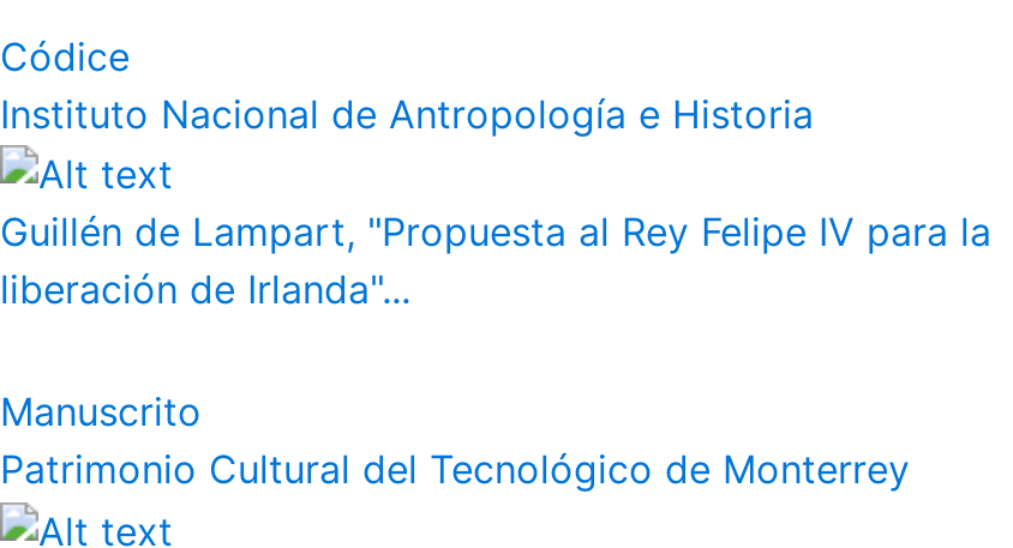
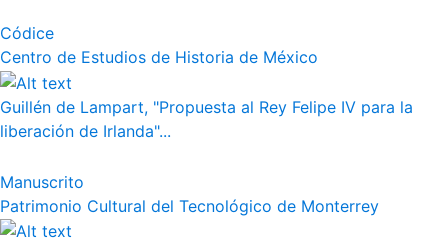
- Instituto Nacional de Antropología e Historia
+ Centro de Estudios de Historia de México
